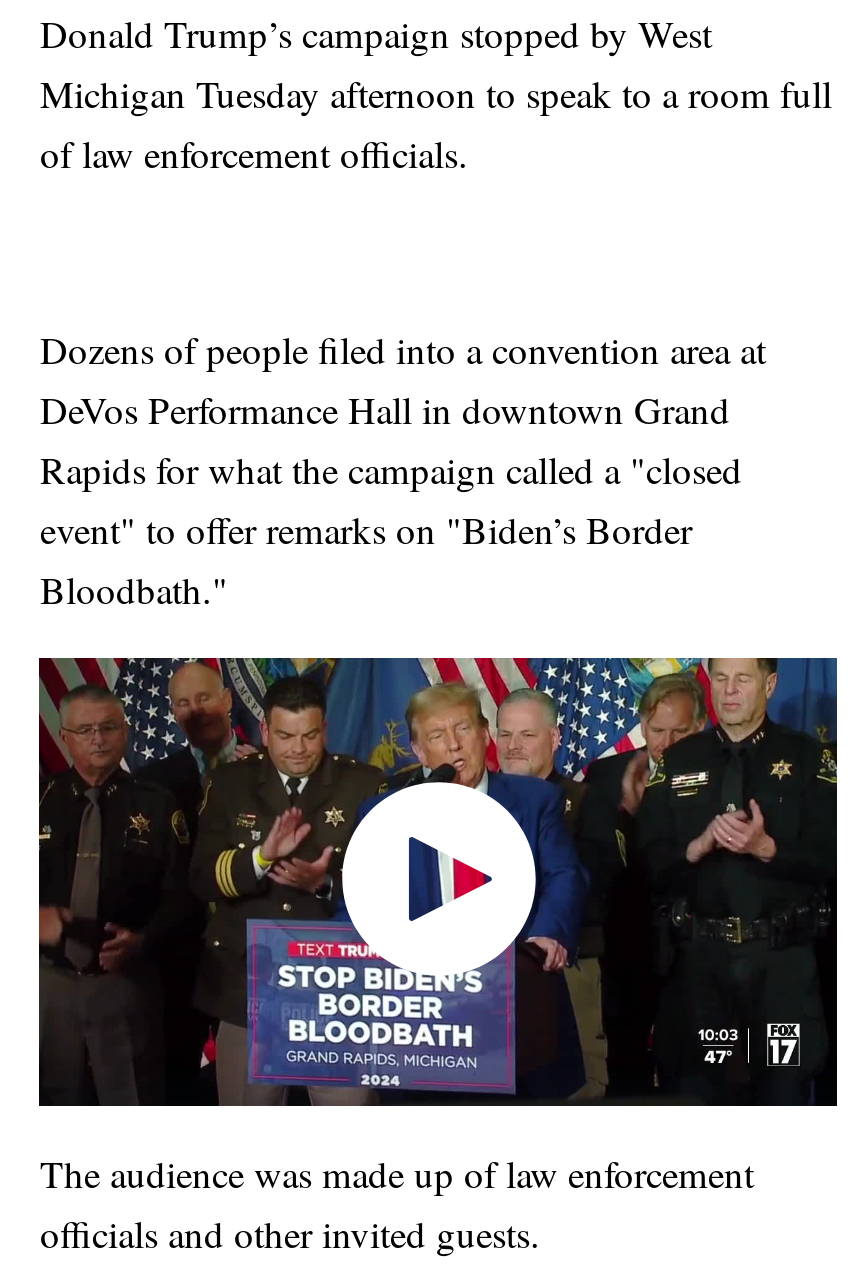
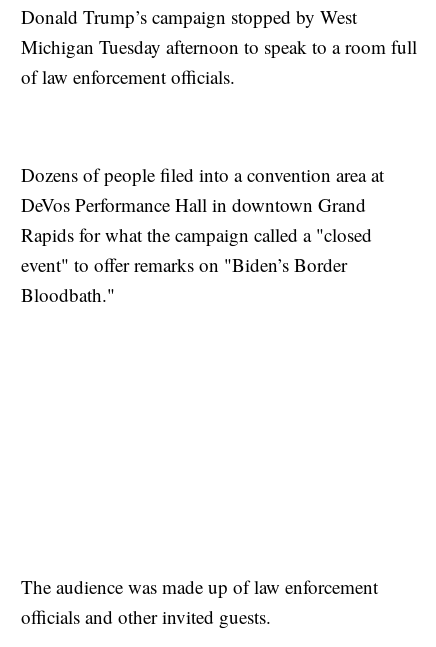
- [image]
